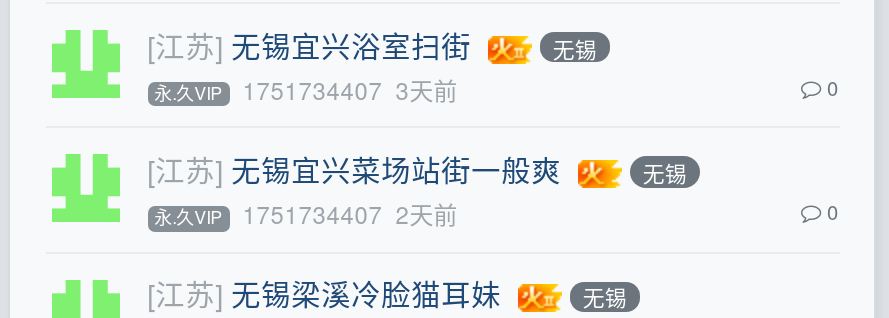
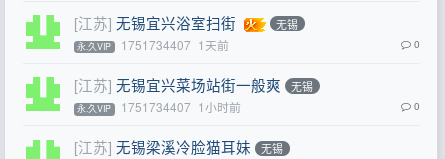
- 永.久VIP 1751734407 3天前
+ 永.久VIP 1751734407 1天前

- 永.久VIP 1751734407 2天前
+ 永.久VIP 1751734407 1小时前
